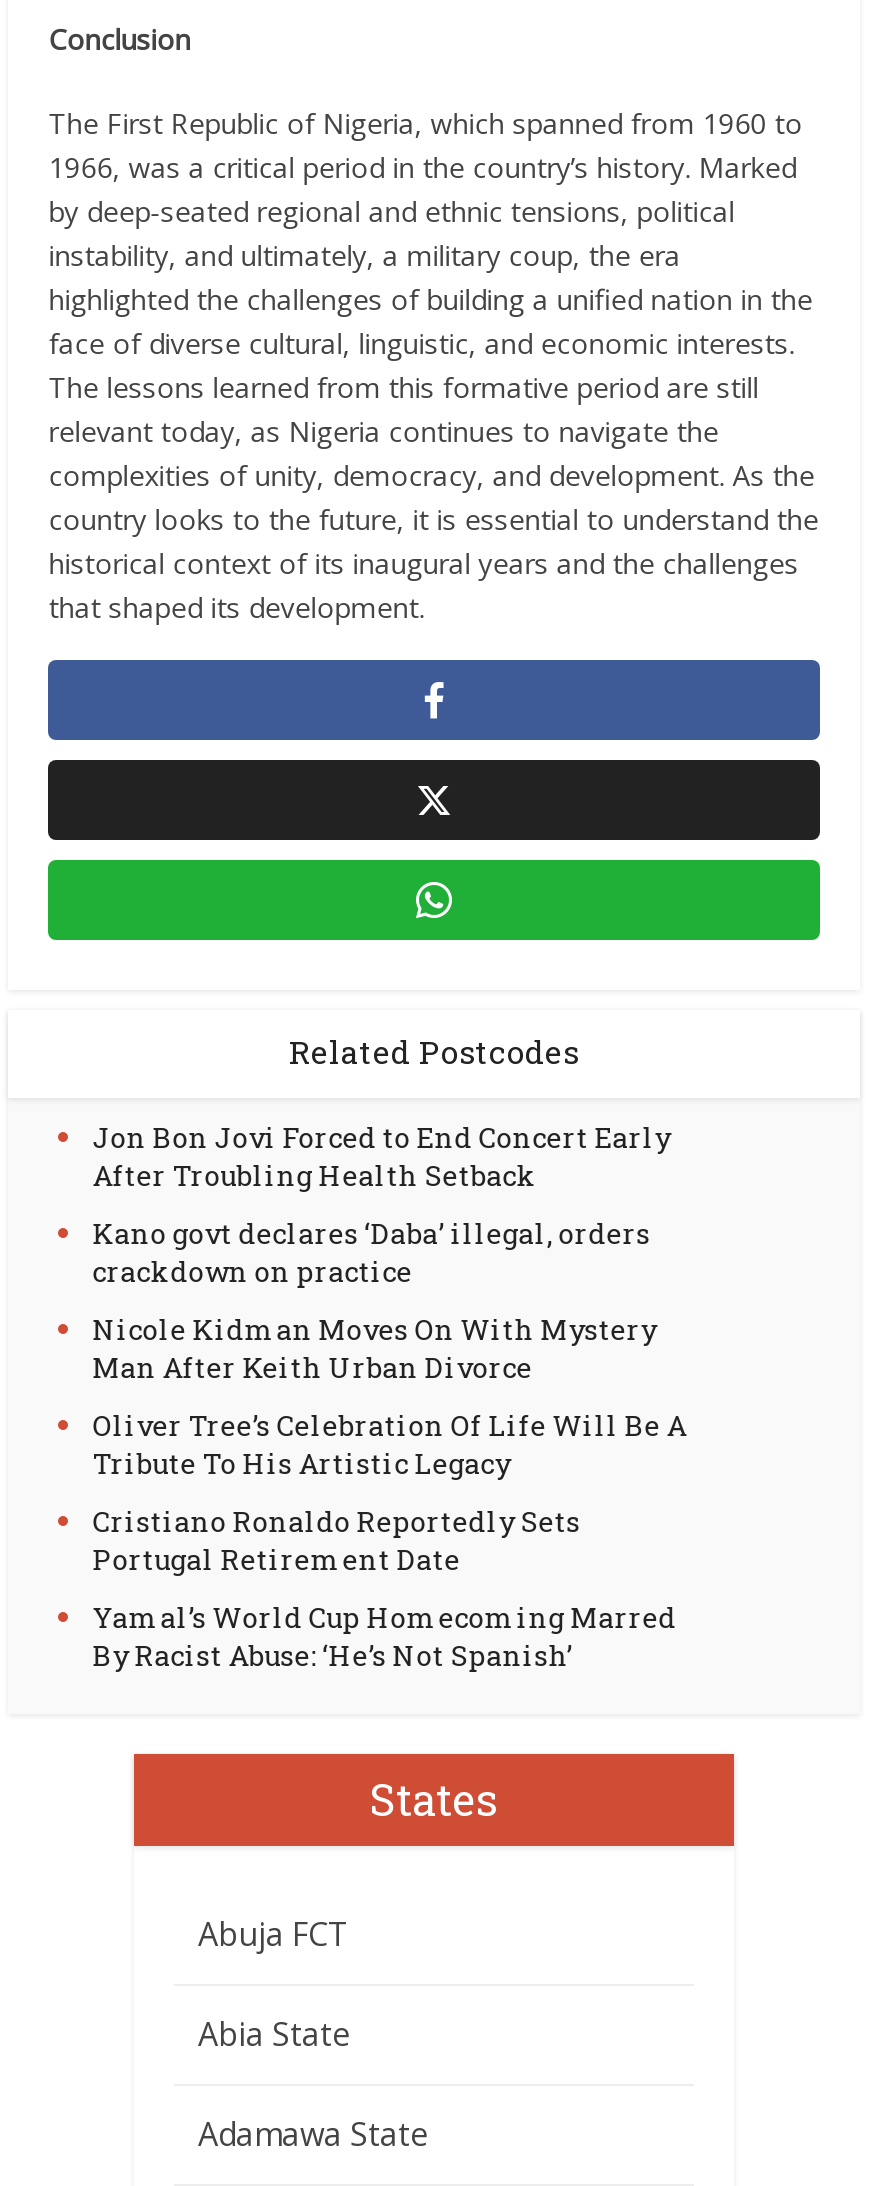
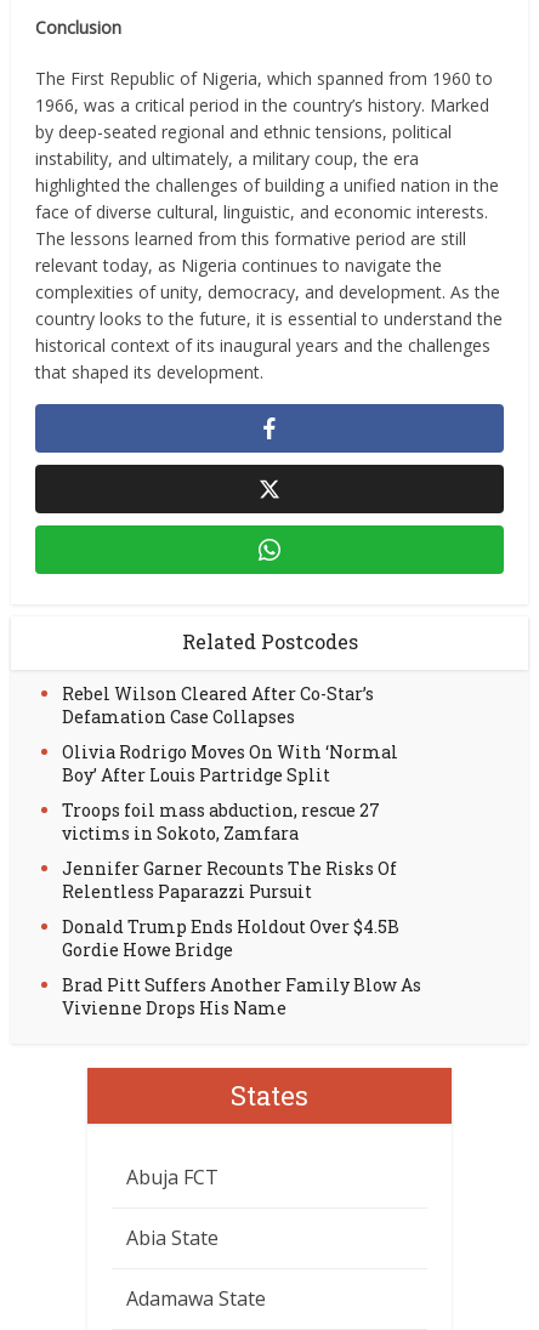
- Jon Bon Jovi Forced to End Concert Early
- After Troubling Health Setback
+ Rebel Wilson Cleared After Co-Star’s
+ Defamation Case Collapses

- Kano govt declares ‘Daba’ illegal, orders
- crackdown on practice
+ Olivia Rodrigo Moves On With ‘Normal
+ Boy’ After Louis Partridge Split

- Nicole Kidman Moves On With Mystery
- Man After Keith Urban Divorce
+ Troops foil mass abduction, rescue 27
+ victims in Sokoto, Zamfara

- Oliver Tree’s Celebration Of Life Will Be A
- Tribute To His Artistic Legacy
+ Jennifer Garner Recounts The Risks Of
+ Relentless Paparazzi Pursuit

- Cristiano Ronaldo Reportedly Sets
- Portugal Retirement Date
+ Donald Trump Ends Holdout Over $4.5B
+ Gordie Howe Bridge

- Yamal’s World Cup Homecoming Marred
- By Racist Abuse: ‘He’s Not Spanish’
+ Brad Pitt Suffers Another Family Blow As
+ Vivienne Drops His Name
